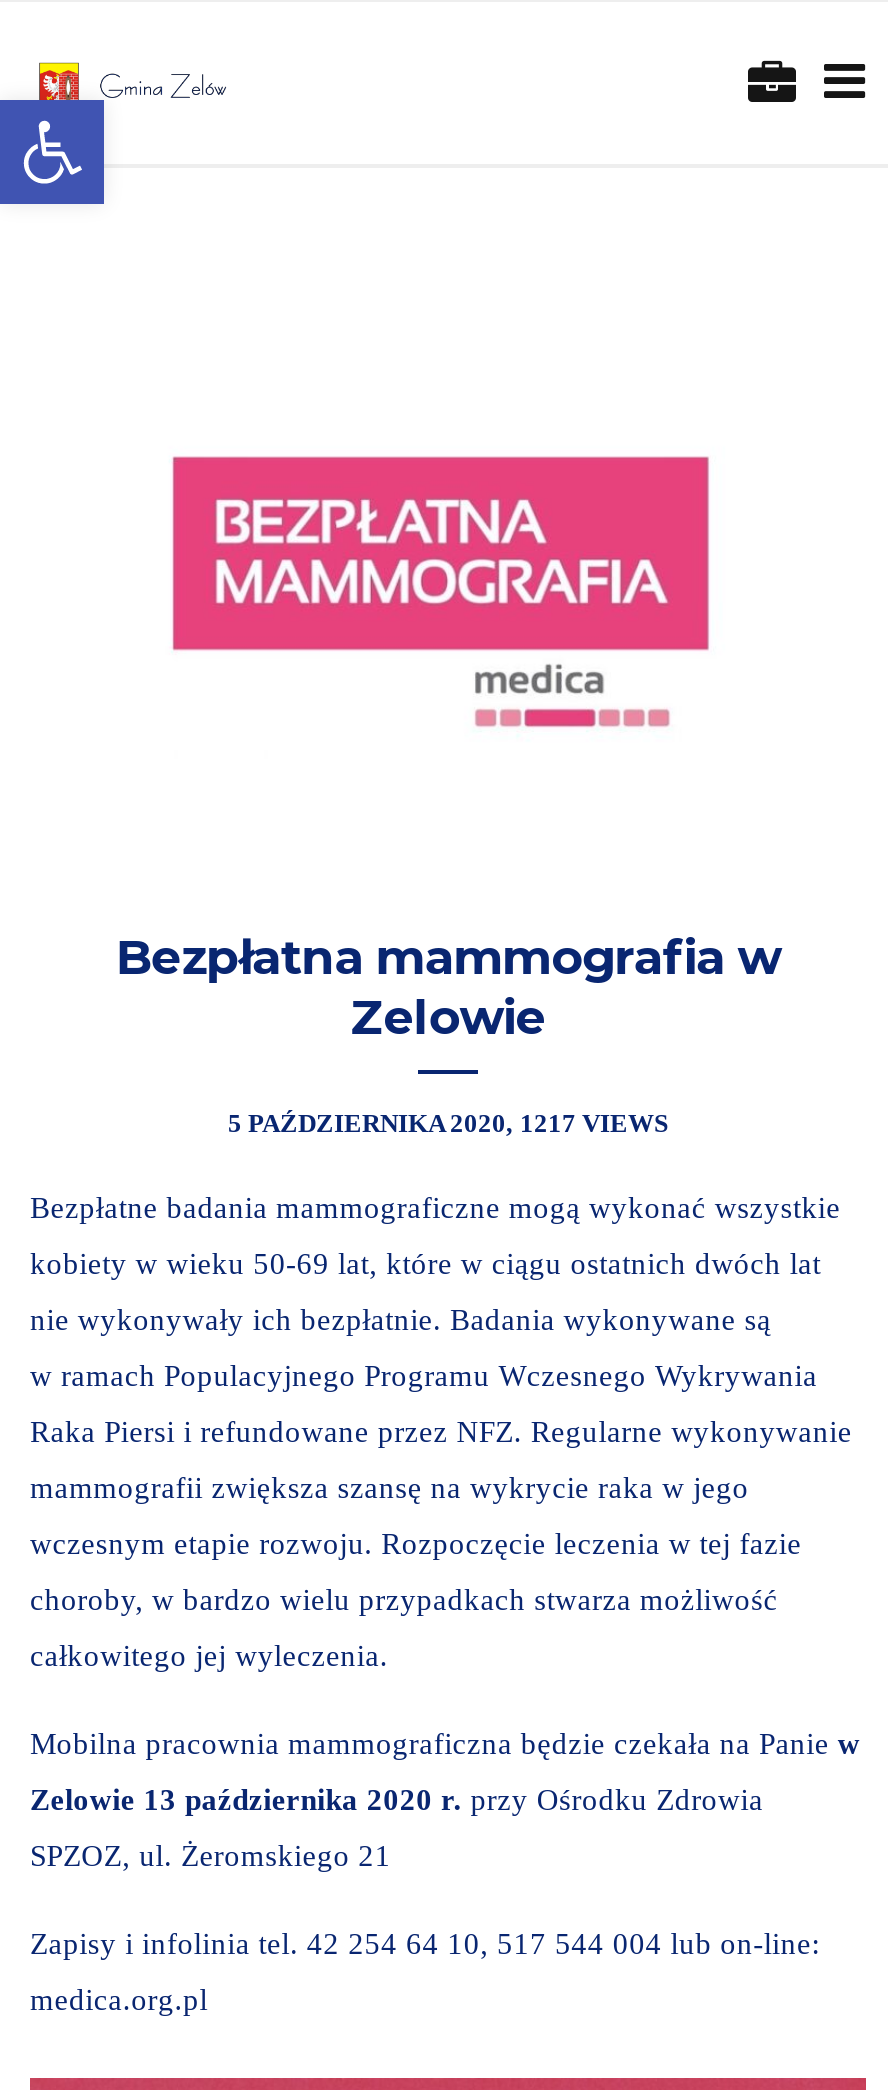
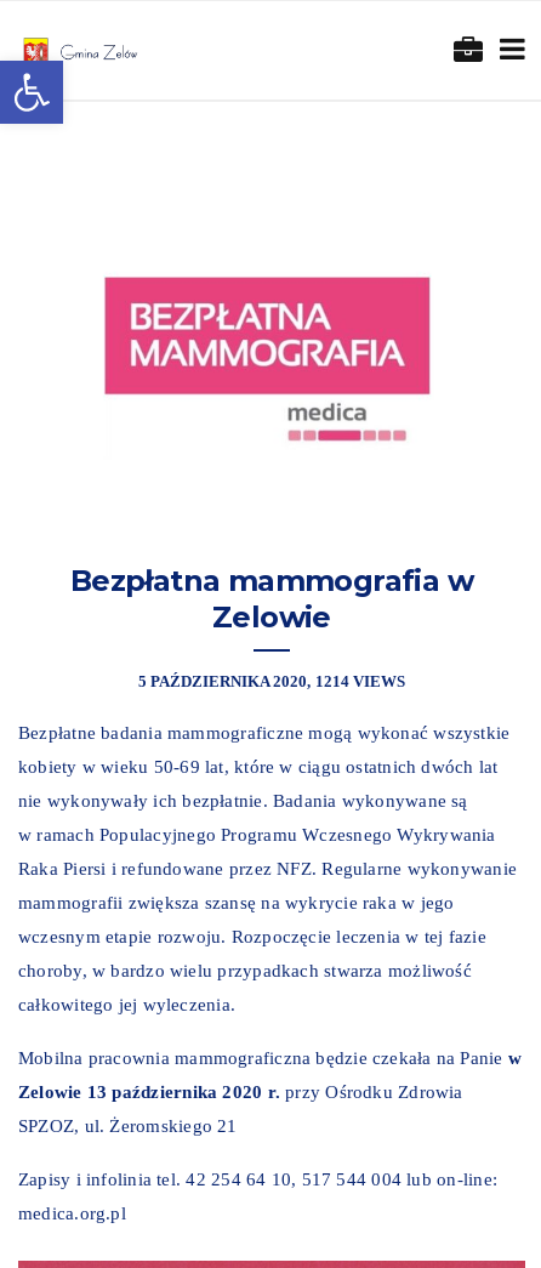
- 5 PAŹDZIERNIKA 2020 1217 VIEWS
+ 5 PAŹDZIERNIKA 2020 1214 VIEWS
